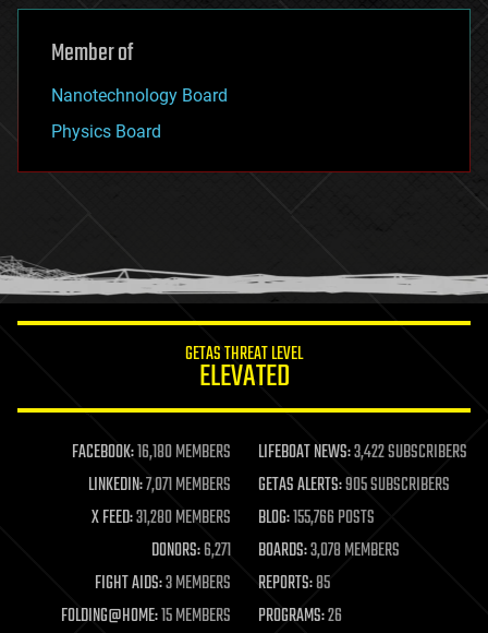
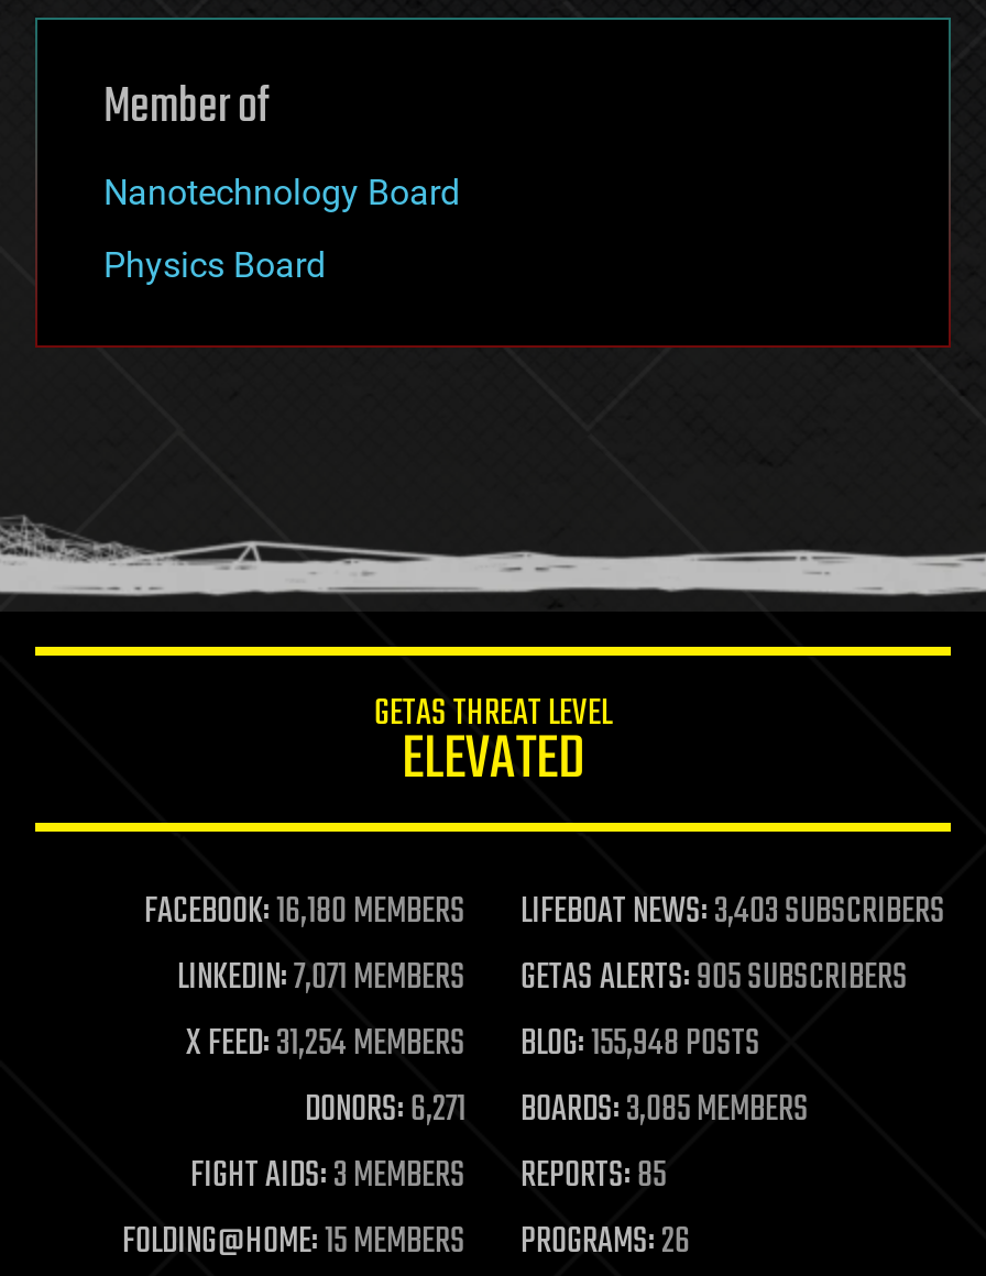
- LIFEBOAT NEWS:3,422 SUBSCRIBERS
+ LIFEBOAT NEWS:3,403 SUBSCRIBERS

- X FEED:31,280 MEMBERS
+ X FEED:31,254 MEMBERS

- BLOG:155,766 POSTS
+ BLOG:155,948 POSTS

- BOARDS:3,078 MEMBERS
+ BOARDS:3,085 MEMBERS
